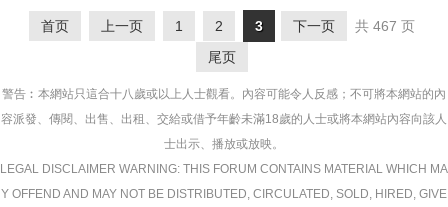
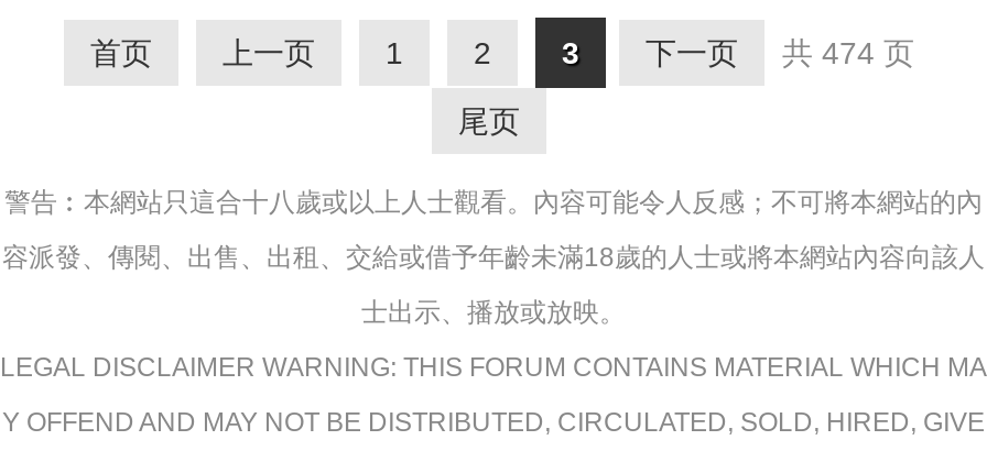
- 首页 上一页 1 2 3 下一页 共 467 页
+ 首页 上一页 1 2 3 下一页 共 474 页
